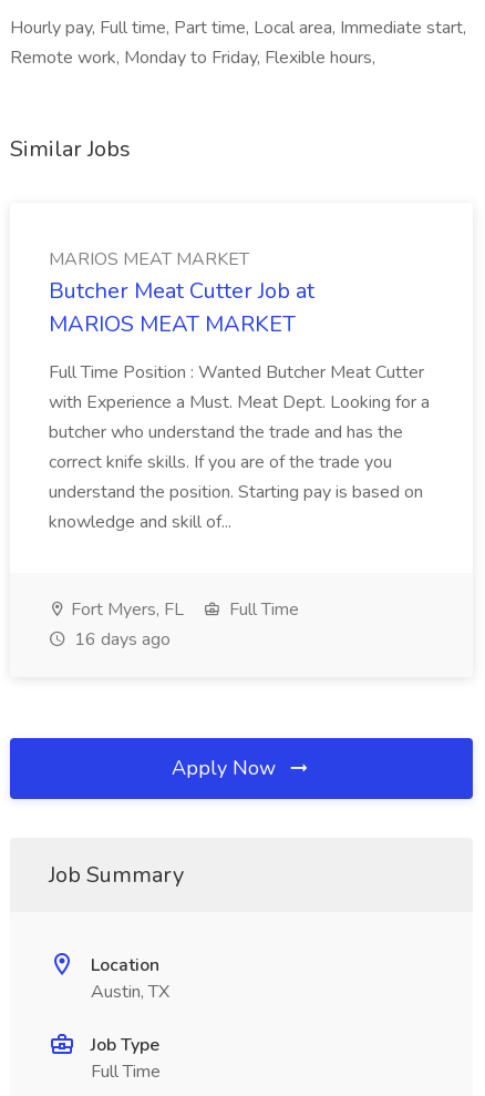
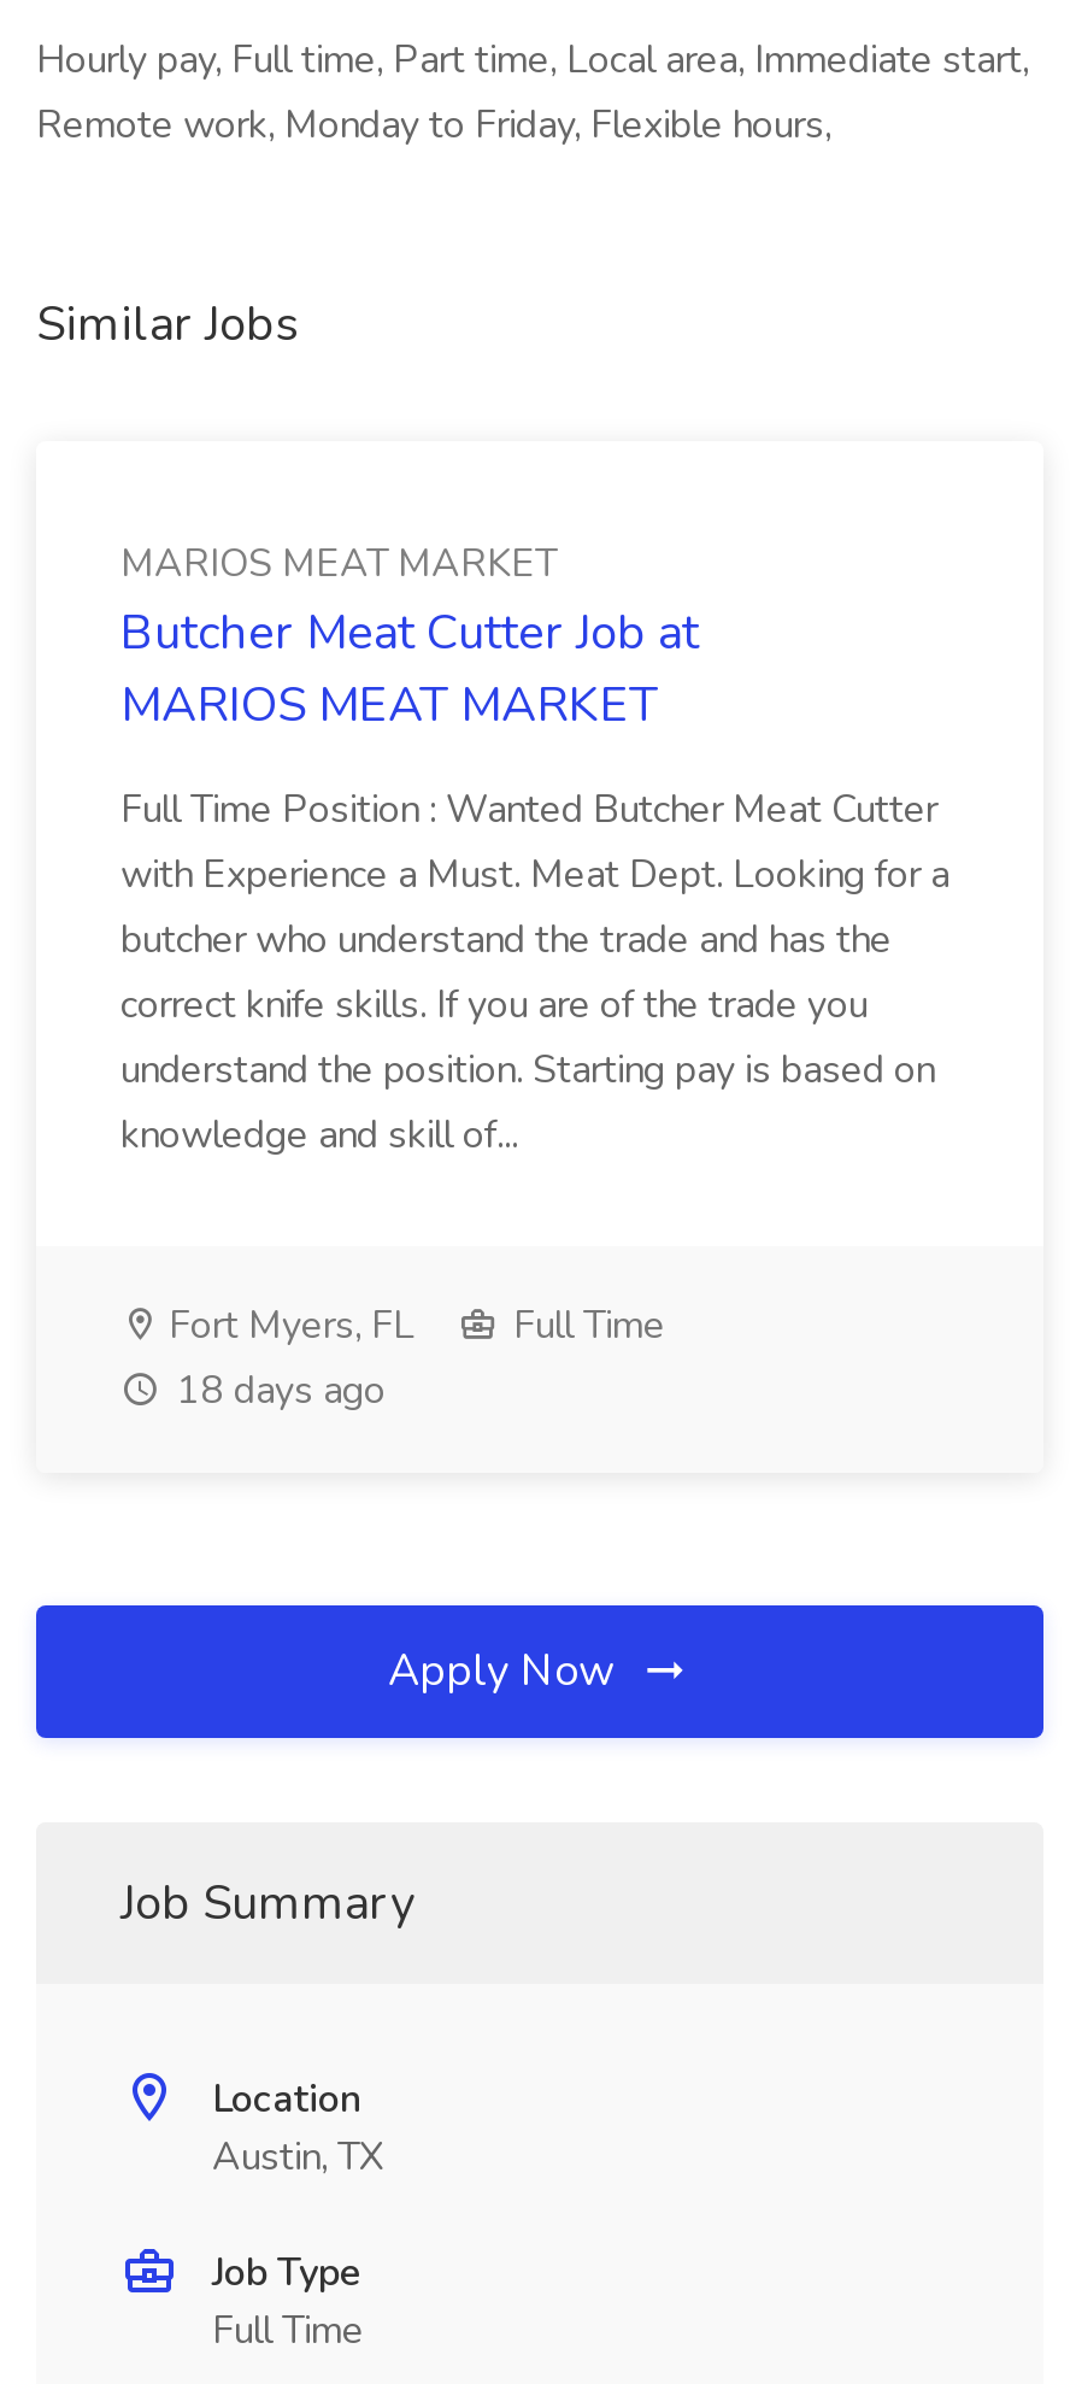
- 16 days ago
+ 18 days ago
